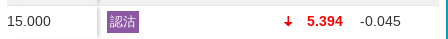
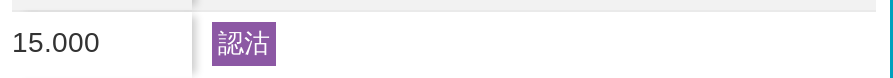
- 5.394
- -0.045
